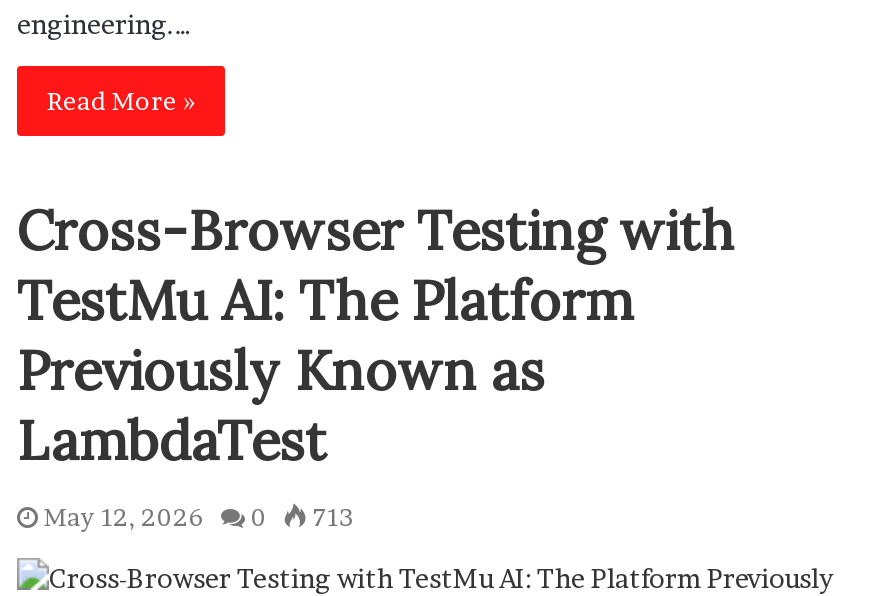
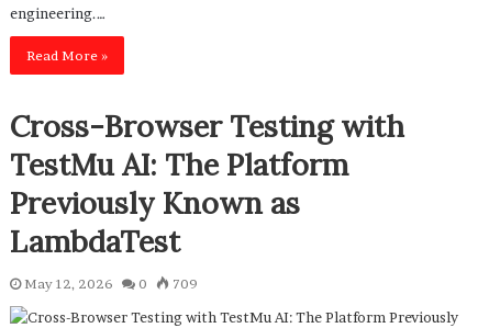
- May 12, 2026 0 713
+ May 12, 2026 0 709
